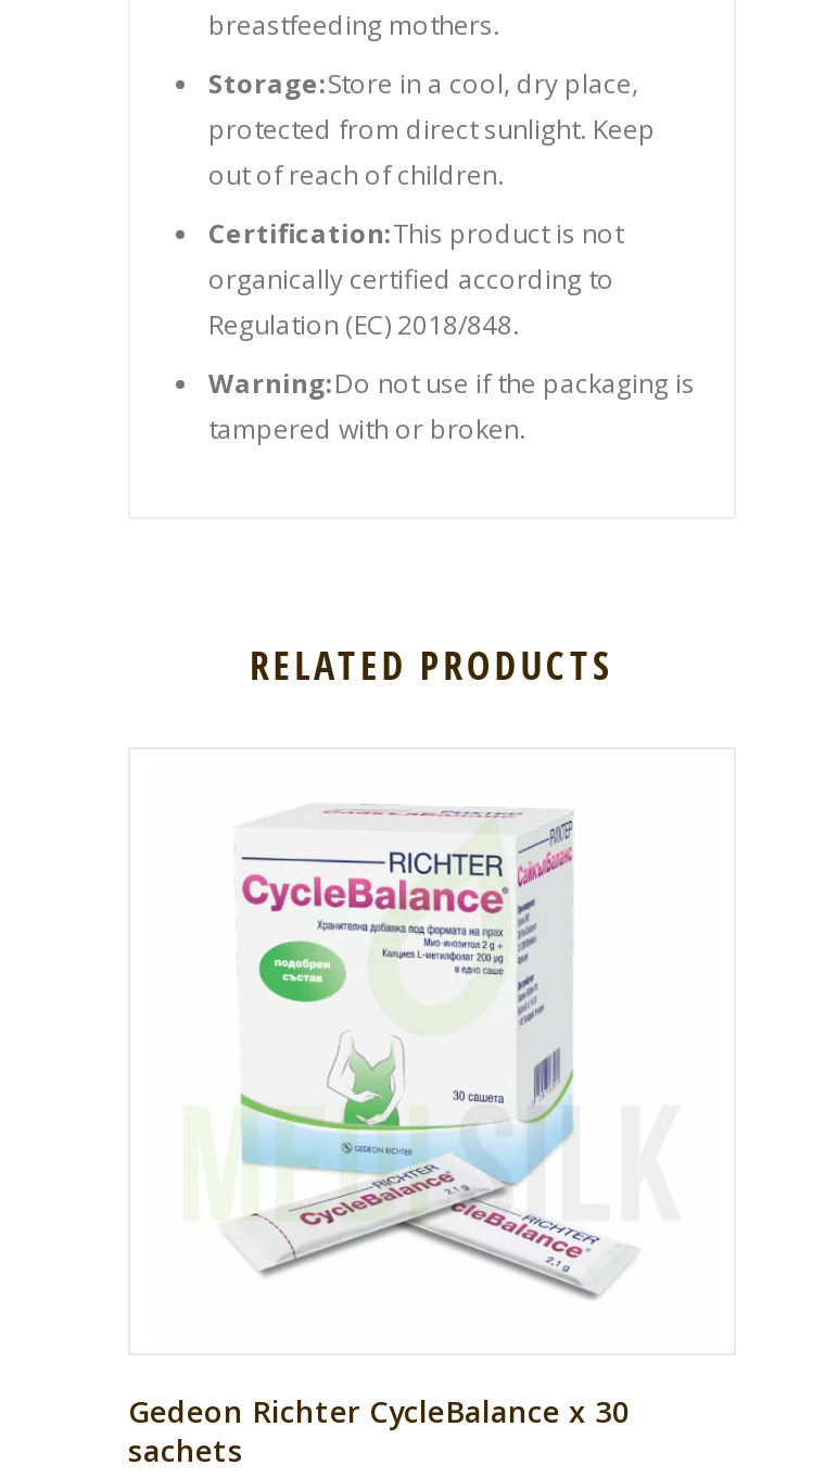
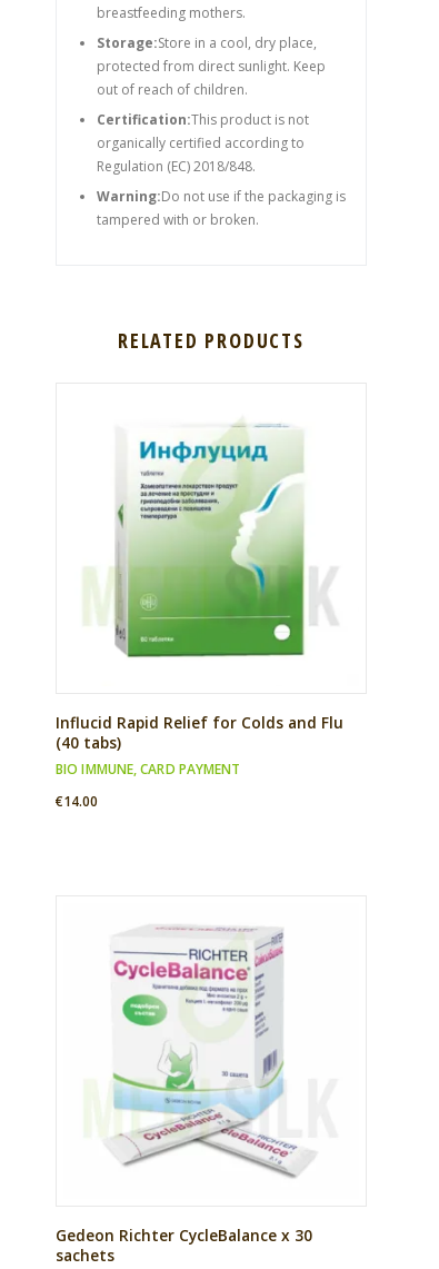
+ Influcid Rapid Relief for Colds and Flu
+ (40 tabs)
+ BIO IMMUNE, CARD PAYMENT
+ €14.00

+ [image]
